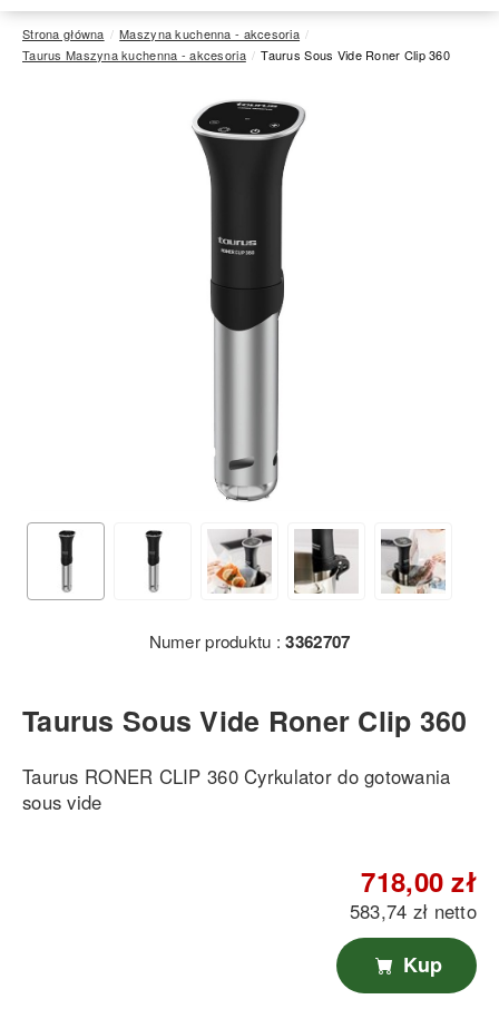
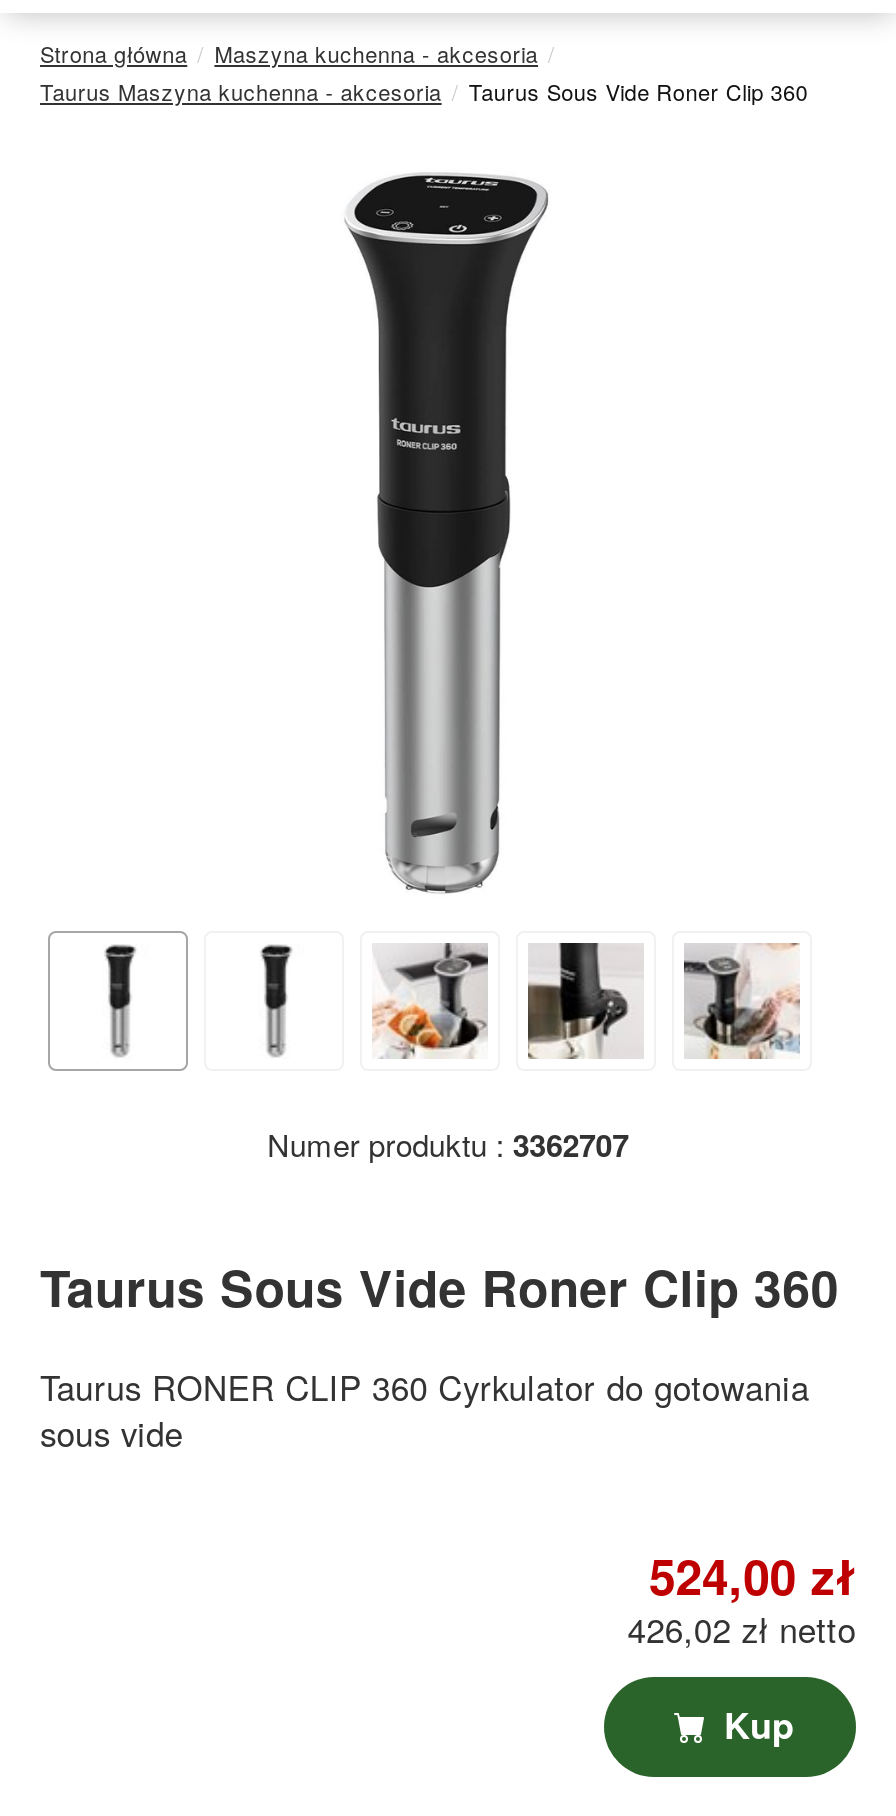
- 718,00 zł
+ 524,00 zł

- 583,74 zł netto
+ 426,02 zł netto
